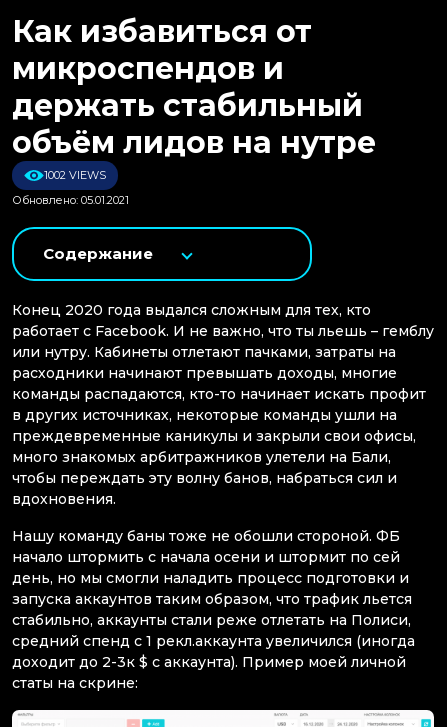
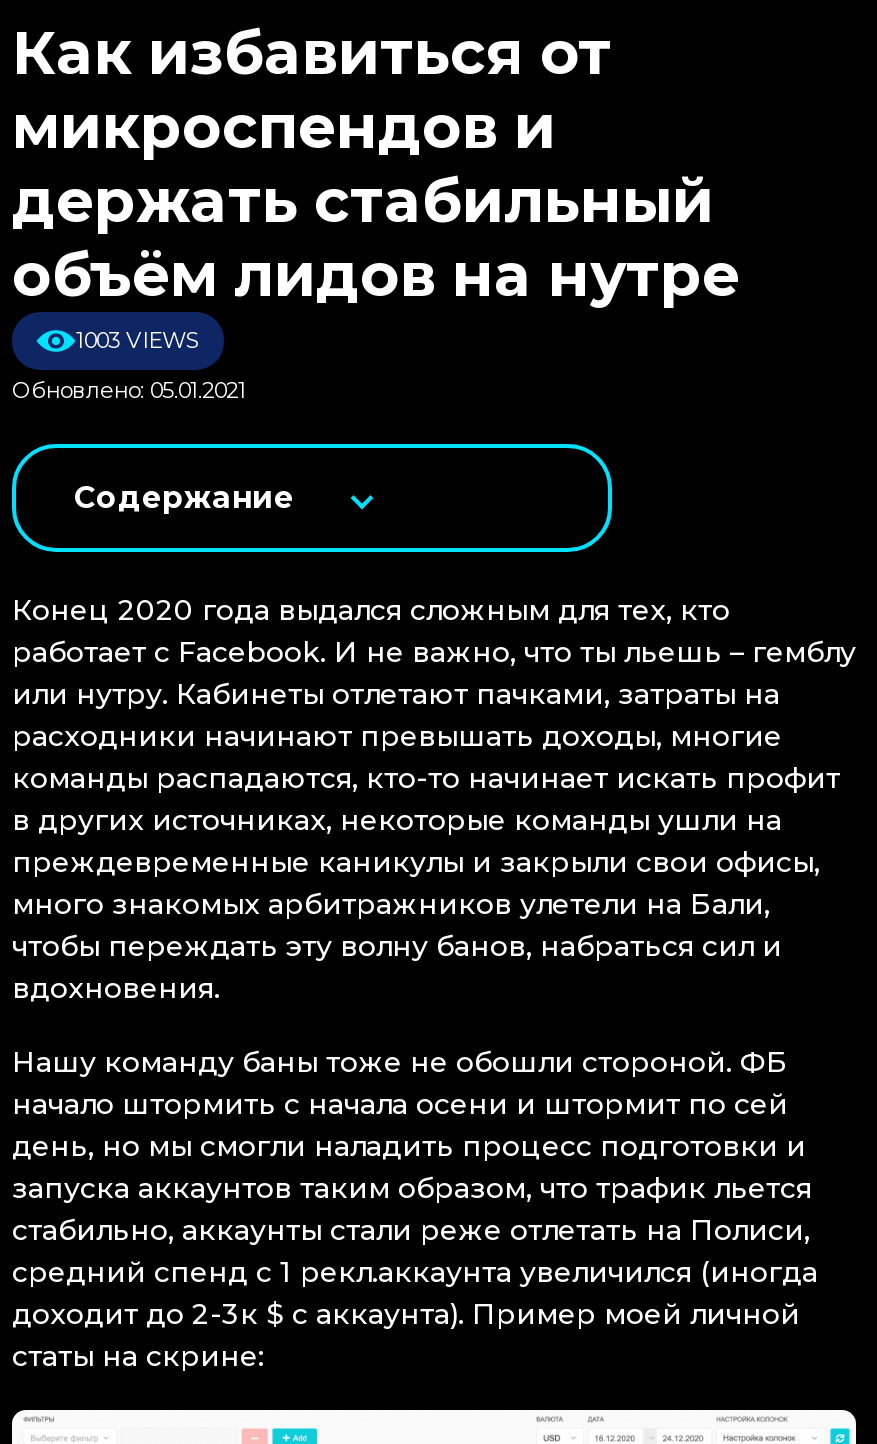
- 1002 VIEWS
+ 1003 VIEWS
